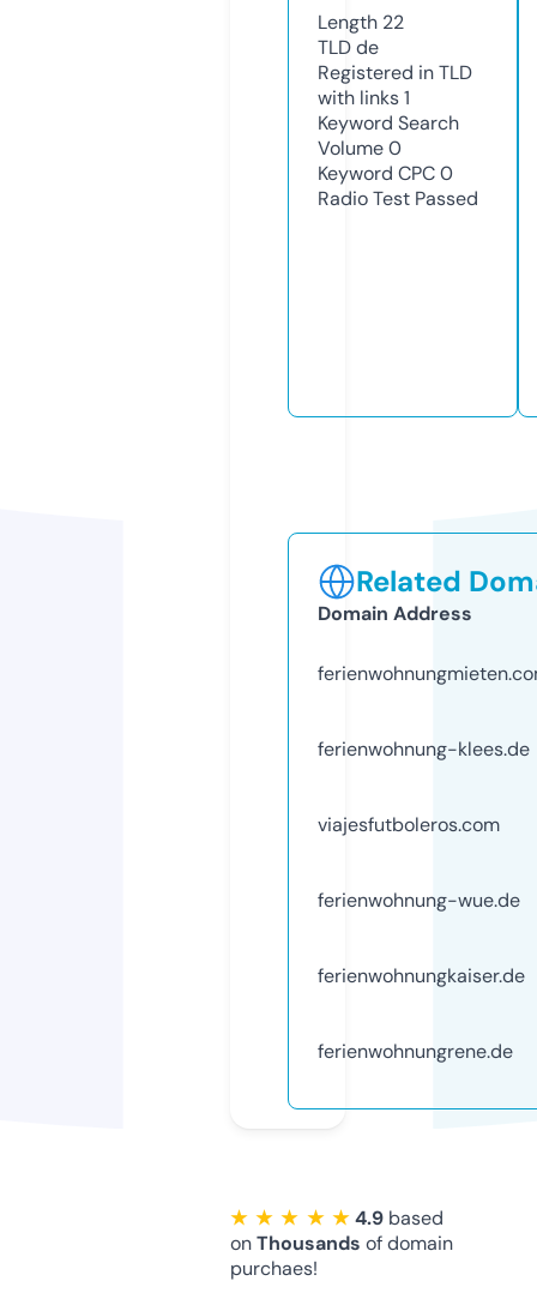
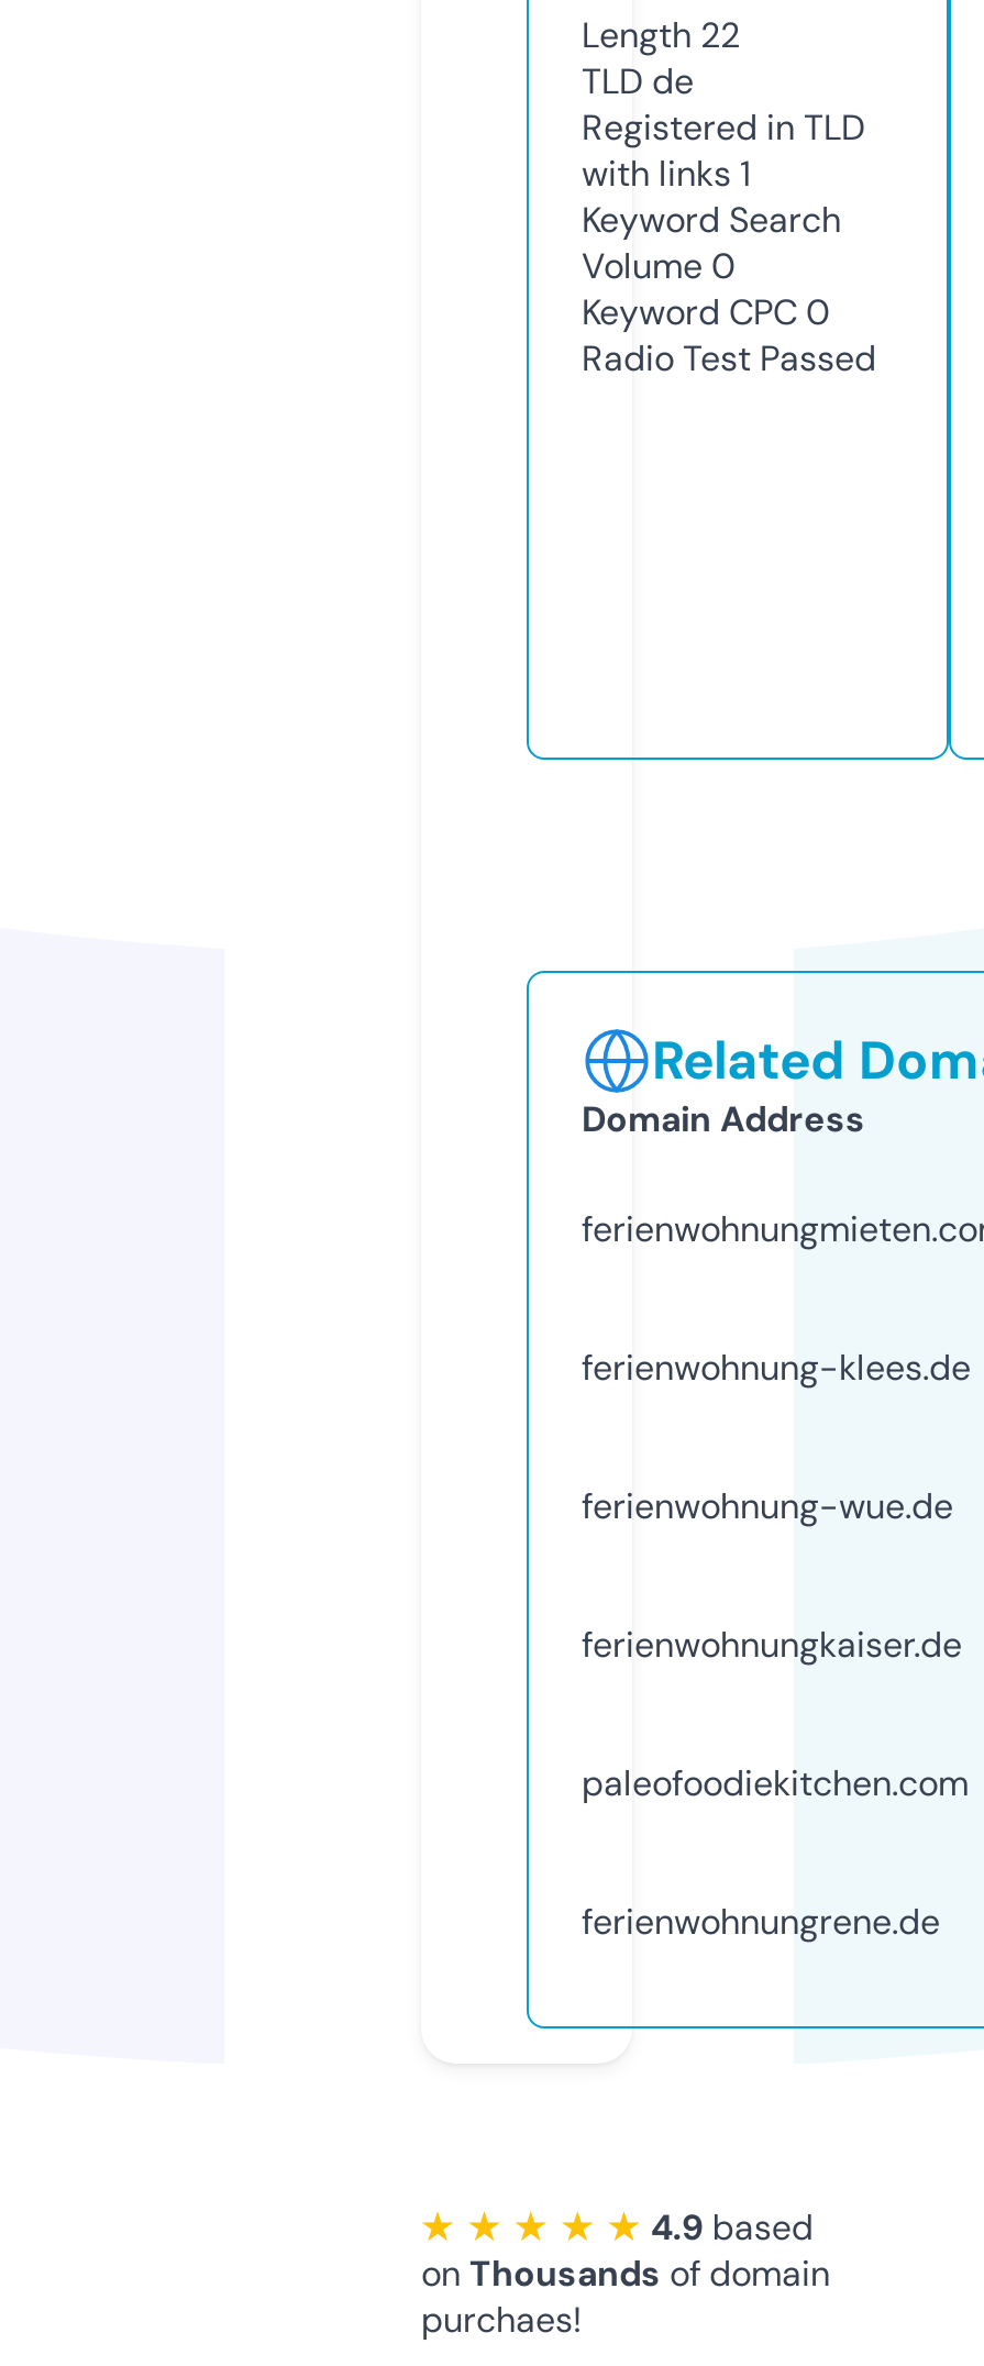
- viajesfutboleros.com

moved up: ferienwohnung-wue.de | ferienwohnungkaiser.de

+ paleofoodiekitchen.com
